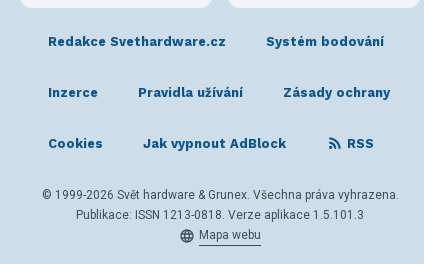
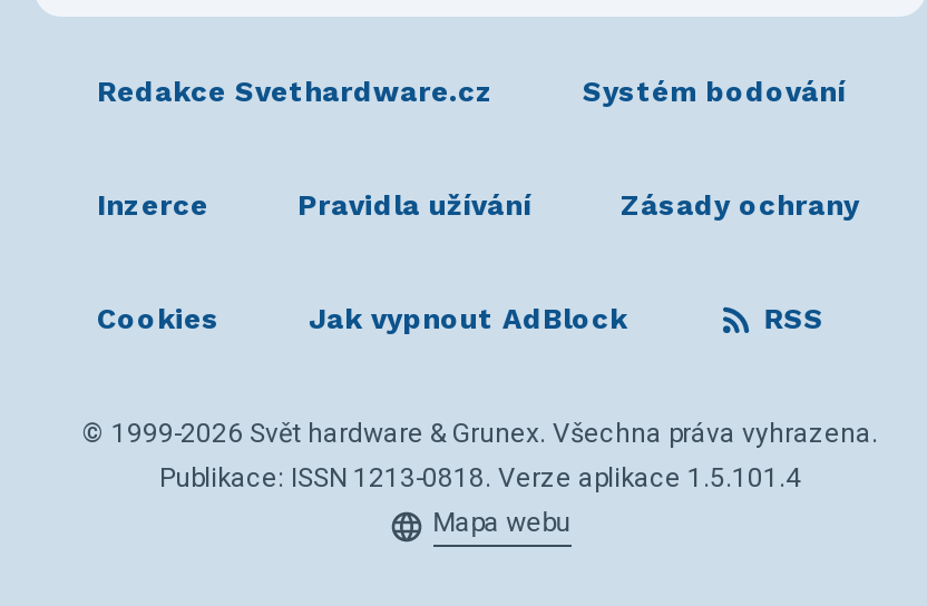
- Publikace: ISSN 1213-0818. Verze aplikace 1.5.101.3
+ Publikace: ISSN 1213-0818. Verze aplikace 1.5.101.4
